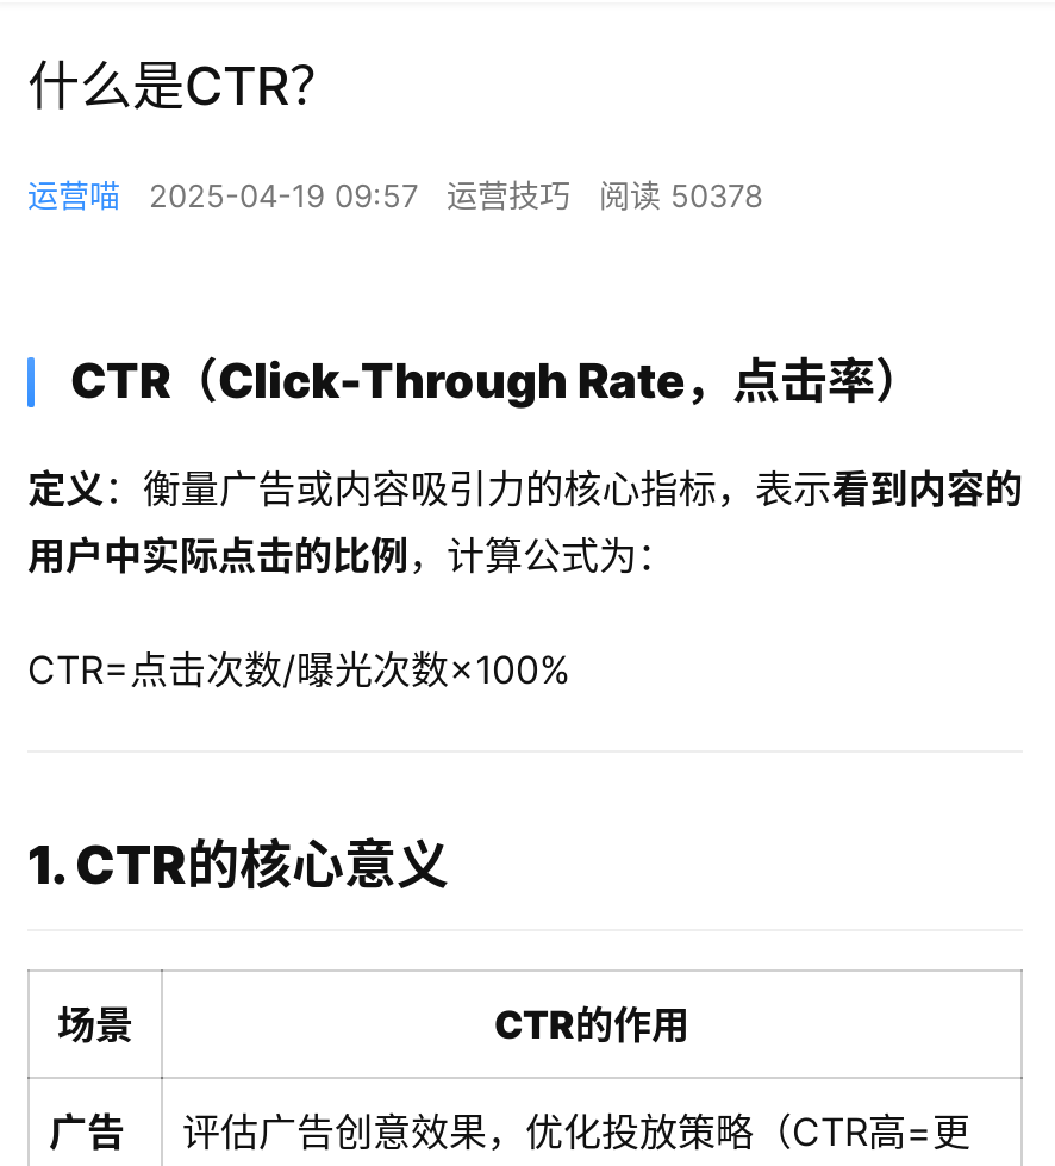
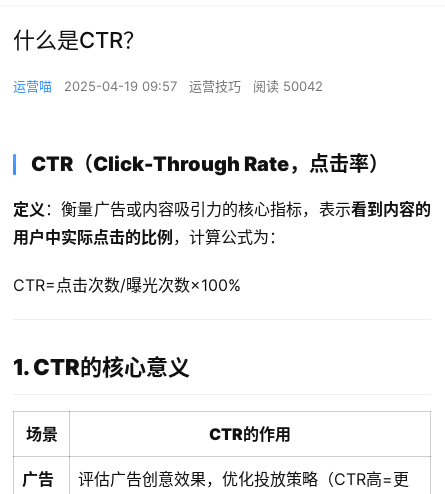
- 运营喵 2025-04-19 09:57 运营技巧 阅读 50378
+ 运营喵 2025-04-19 09:57 运营技巧 阅读 50042
